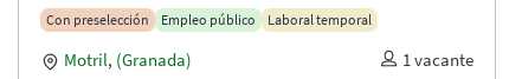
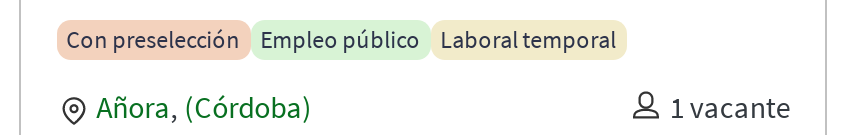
- Motril, (Granada)
+ Añora, (Córdoba)
